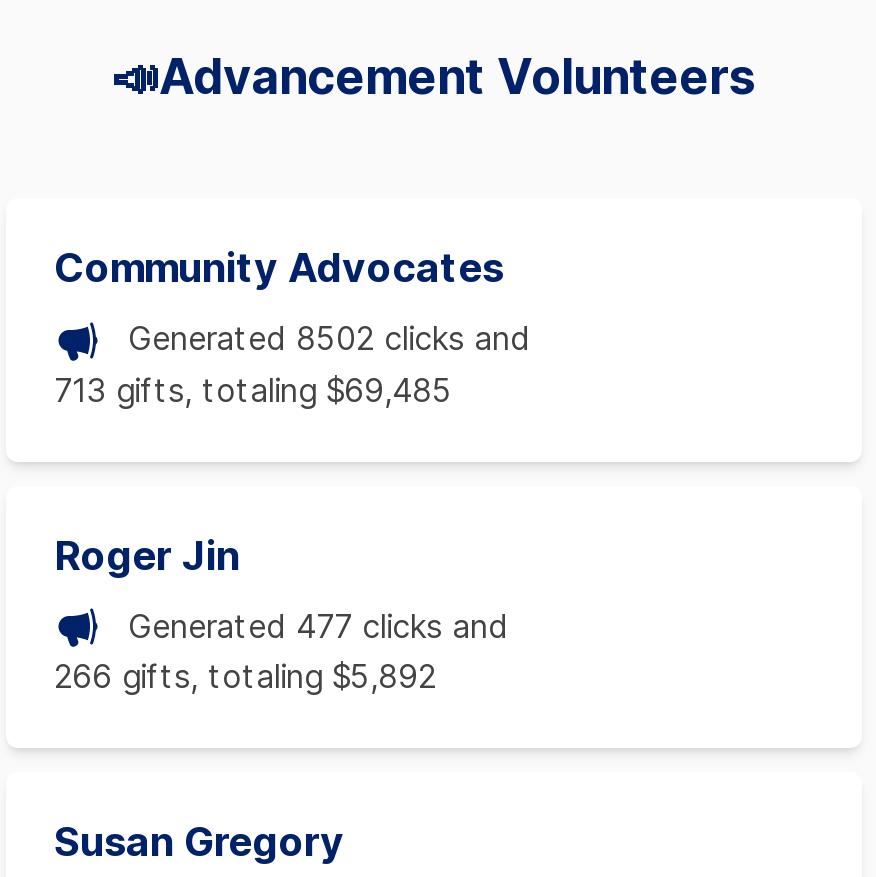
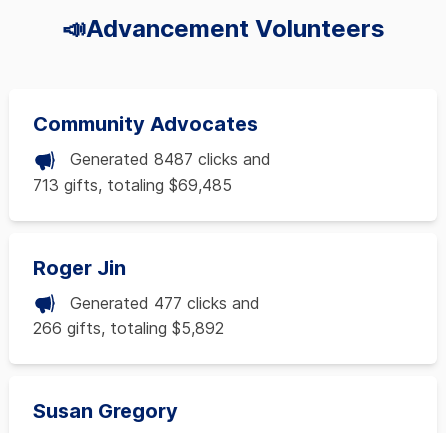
- Generated 8502 clicks and
+ Generated 8487 clicks and
